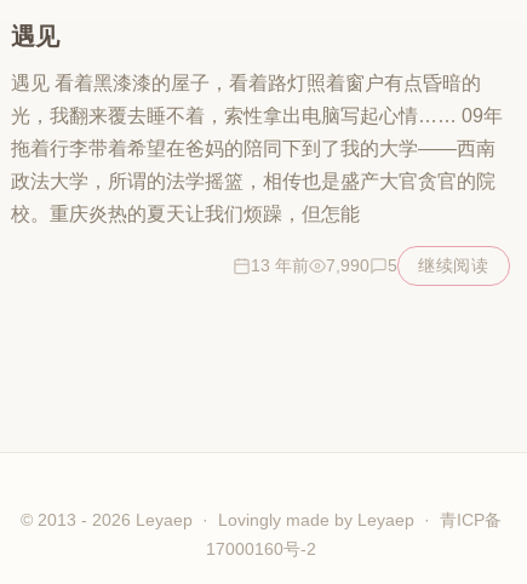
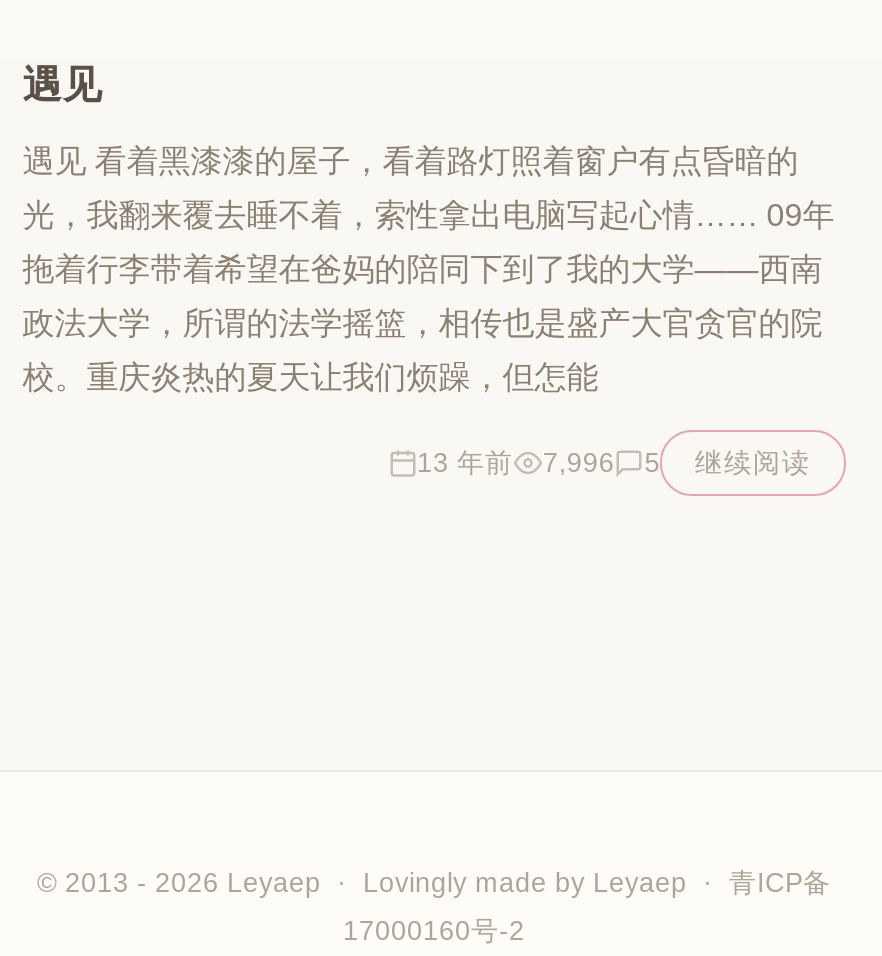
- 13 年前 7,990 5 继续阅读
+ 13 年前 7,996 5 继续阅读
